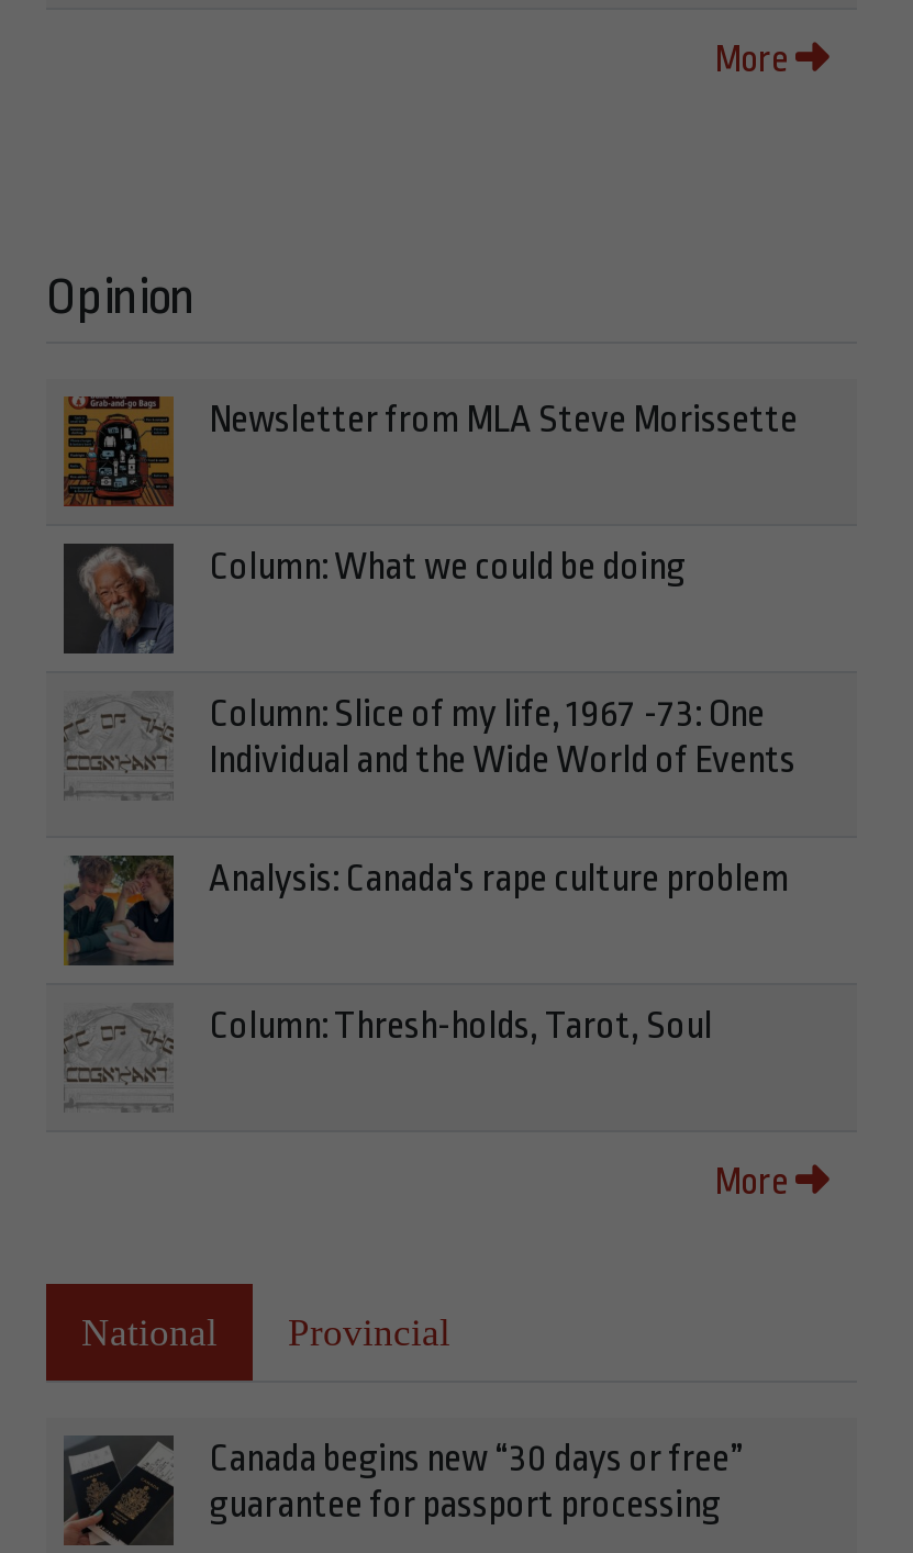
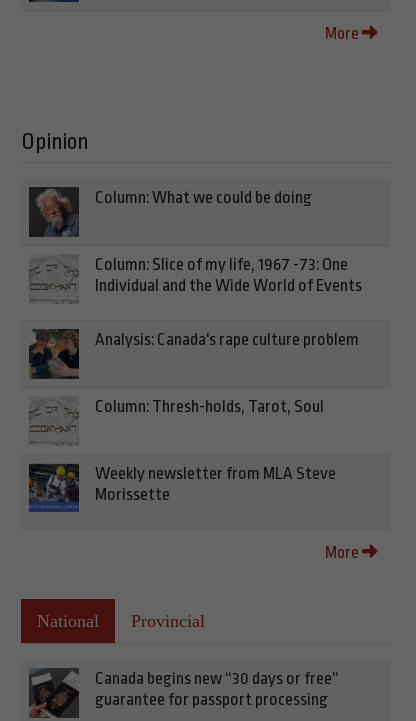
- [image]
- Newsletter from MLA Steve Morissette

moved up: [image] | Column: What we could be doing | Column: Slice of my life, 1967 -73: One | Individual and the Wide World of Events | Analysis: Canada's rape culture problem | Column: Thresh-holds, Tarot, Soul

+ [image]
+ Weekly newsletter from MLA Steve
+ Morissette
